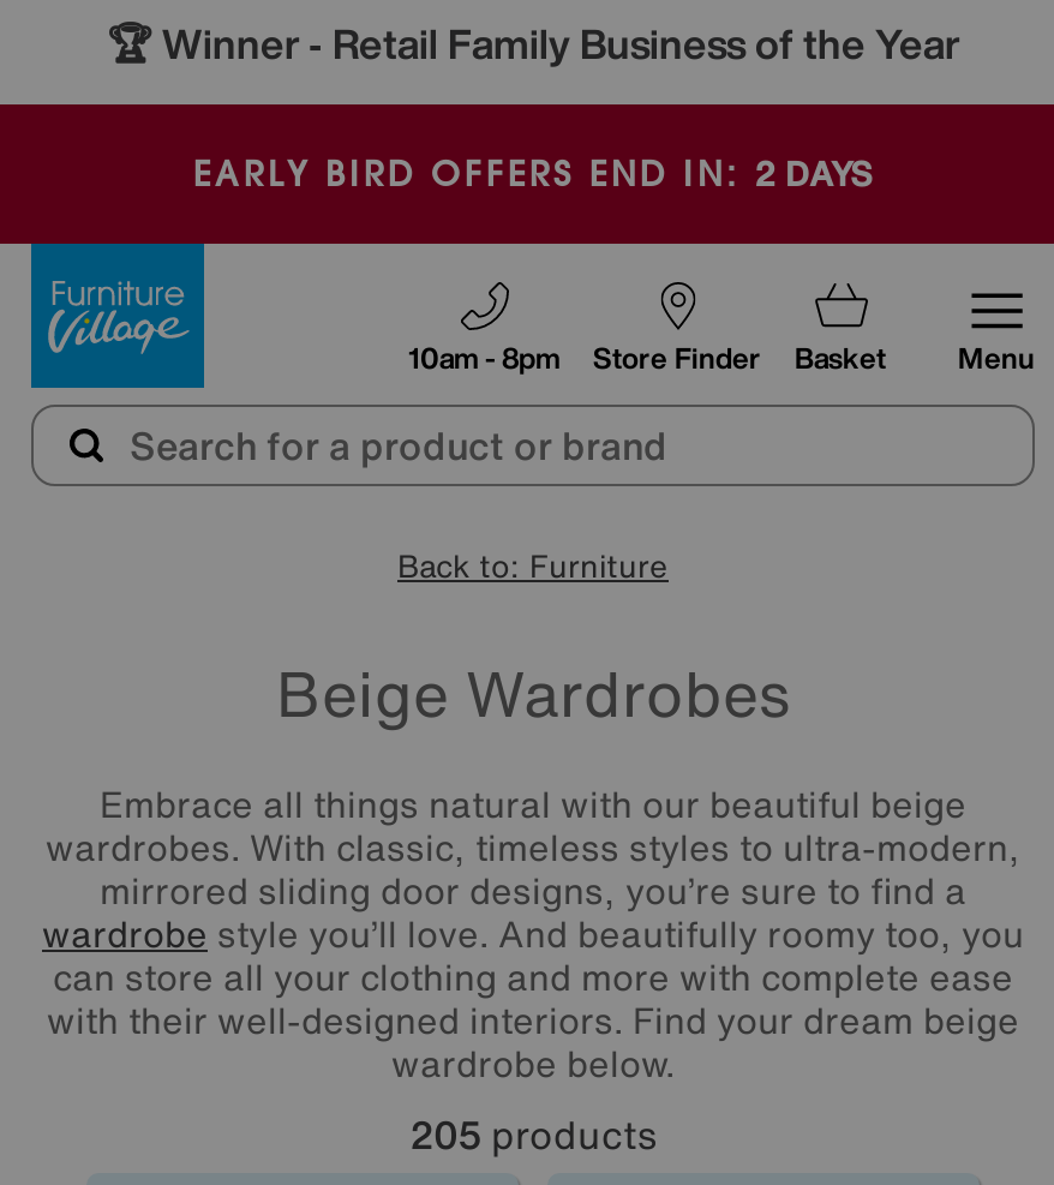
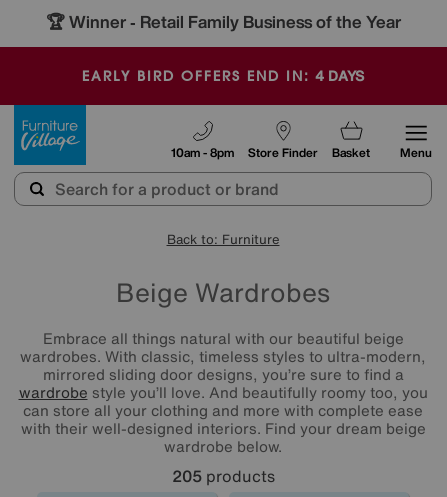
- EARLY BIRD OFFERS END IN: 2 DAYS
+ EARLY BIRD OFFERS END IN: 4 DAYS
